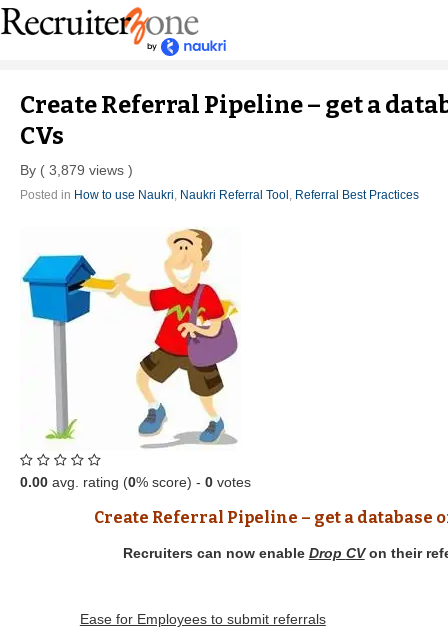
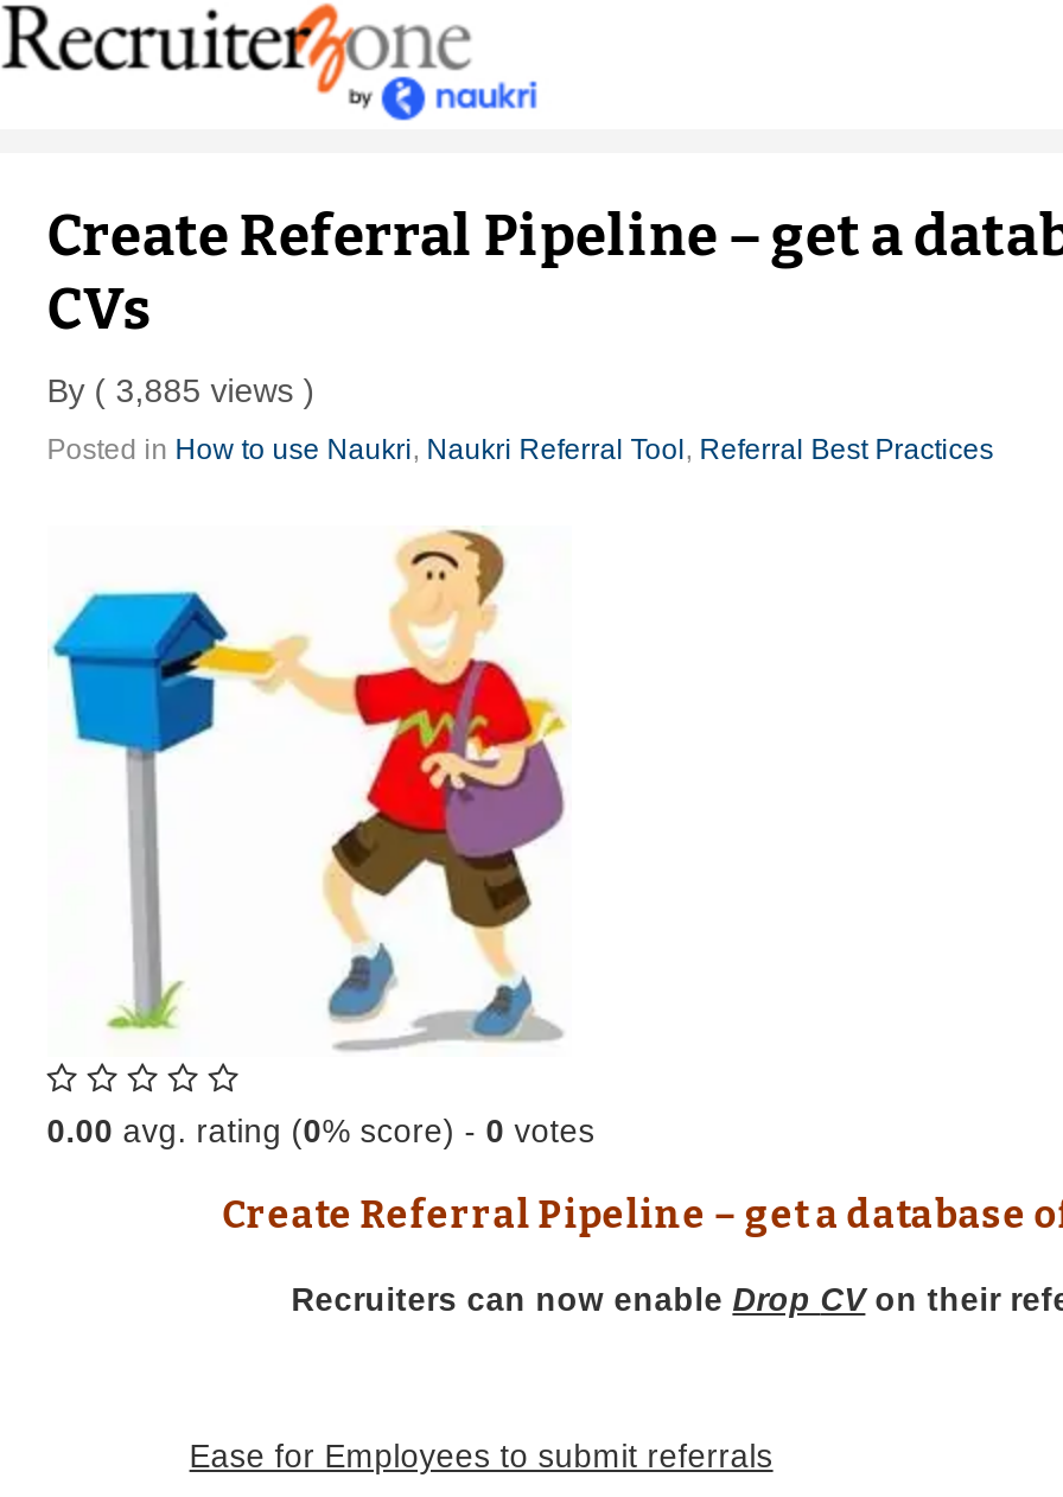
- By ( 3,879 views )
+ By ( 3,885 views )
